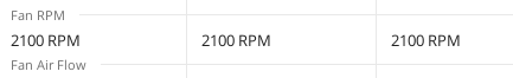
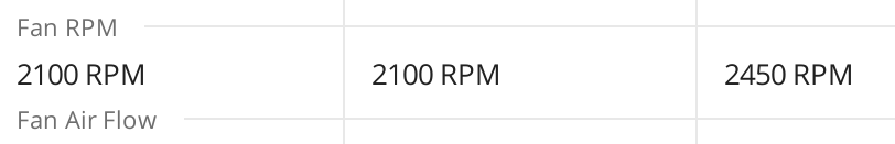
- 2100 RPM
+ 2450 RPM
